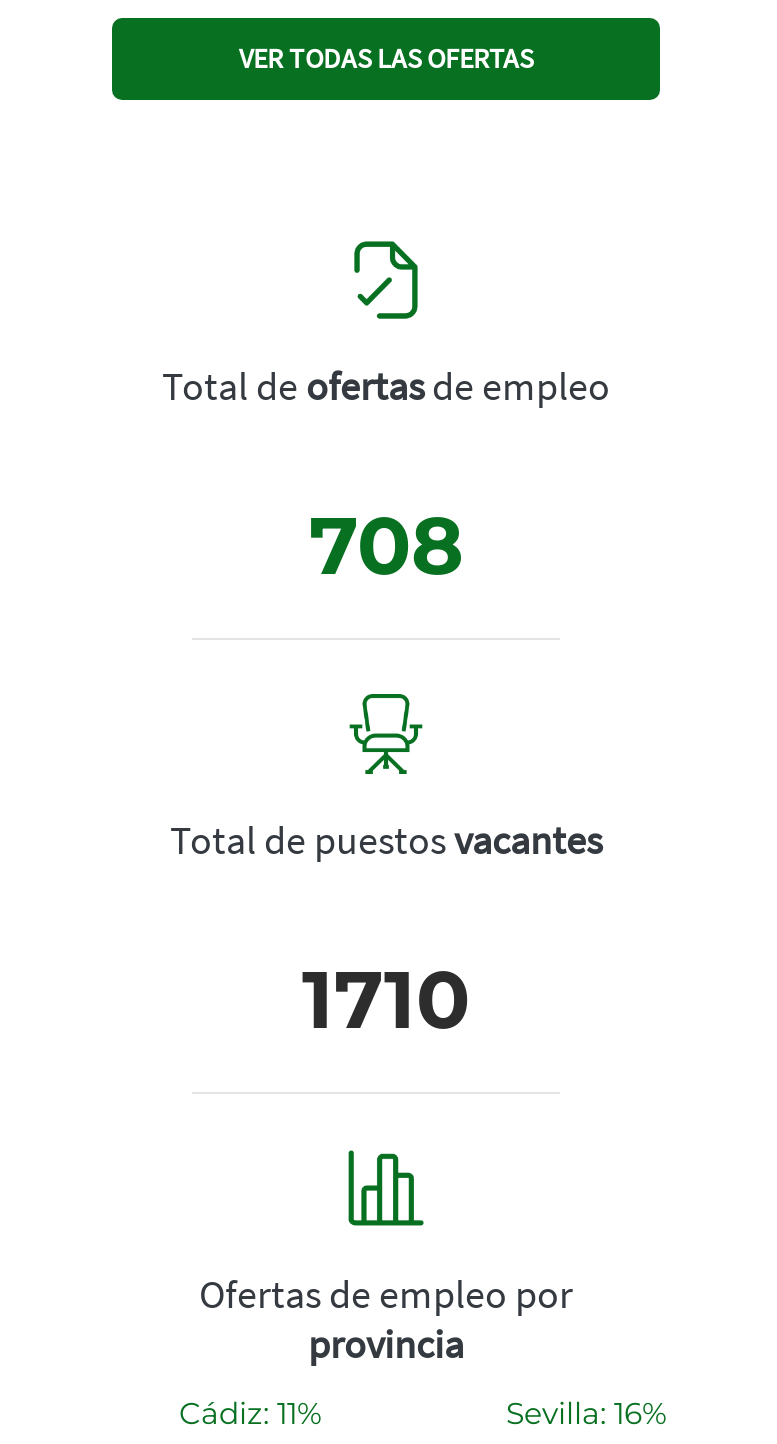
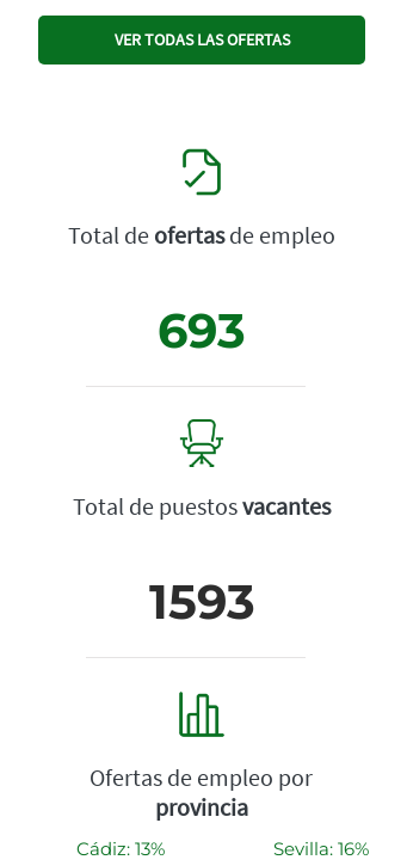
- 708
+ 693

- 1710
+ 1593

- Cádiz: 11%
+ Cádiz: 13%
